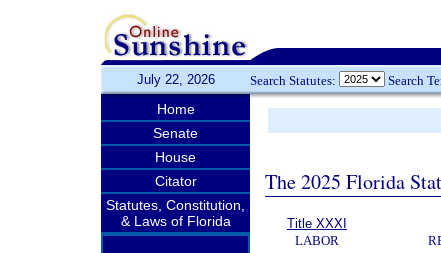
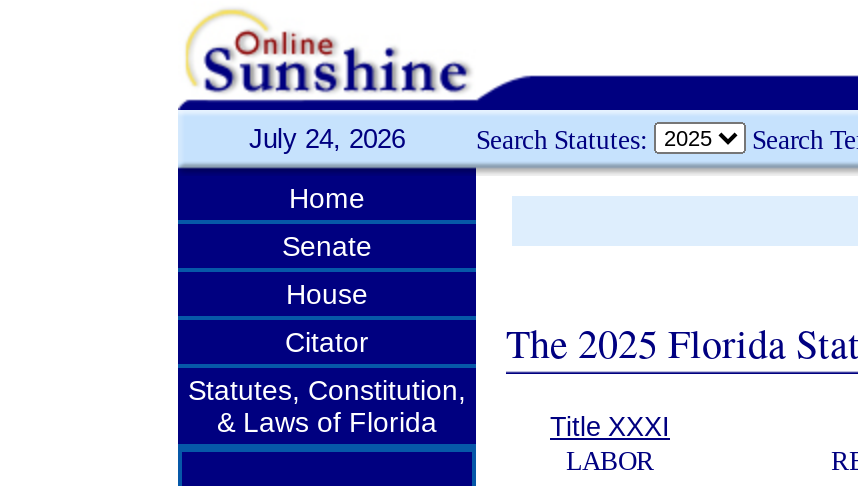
- July 22, 2026
+ July 24, 2026
